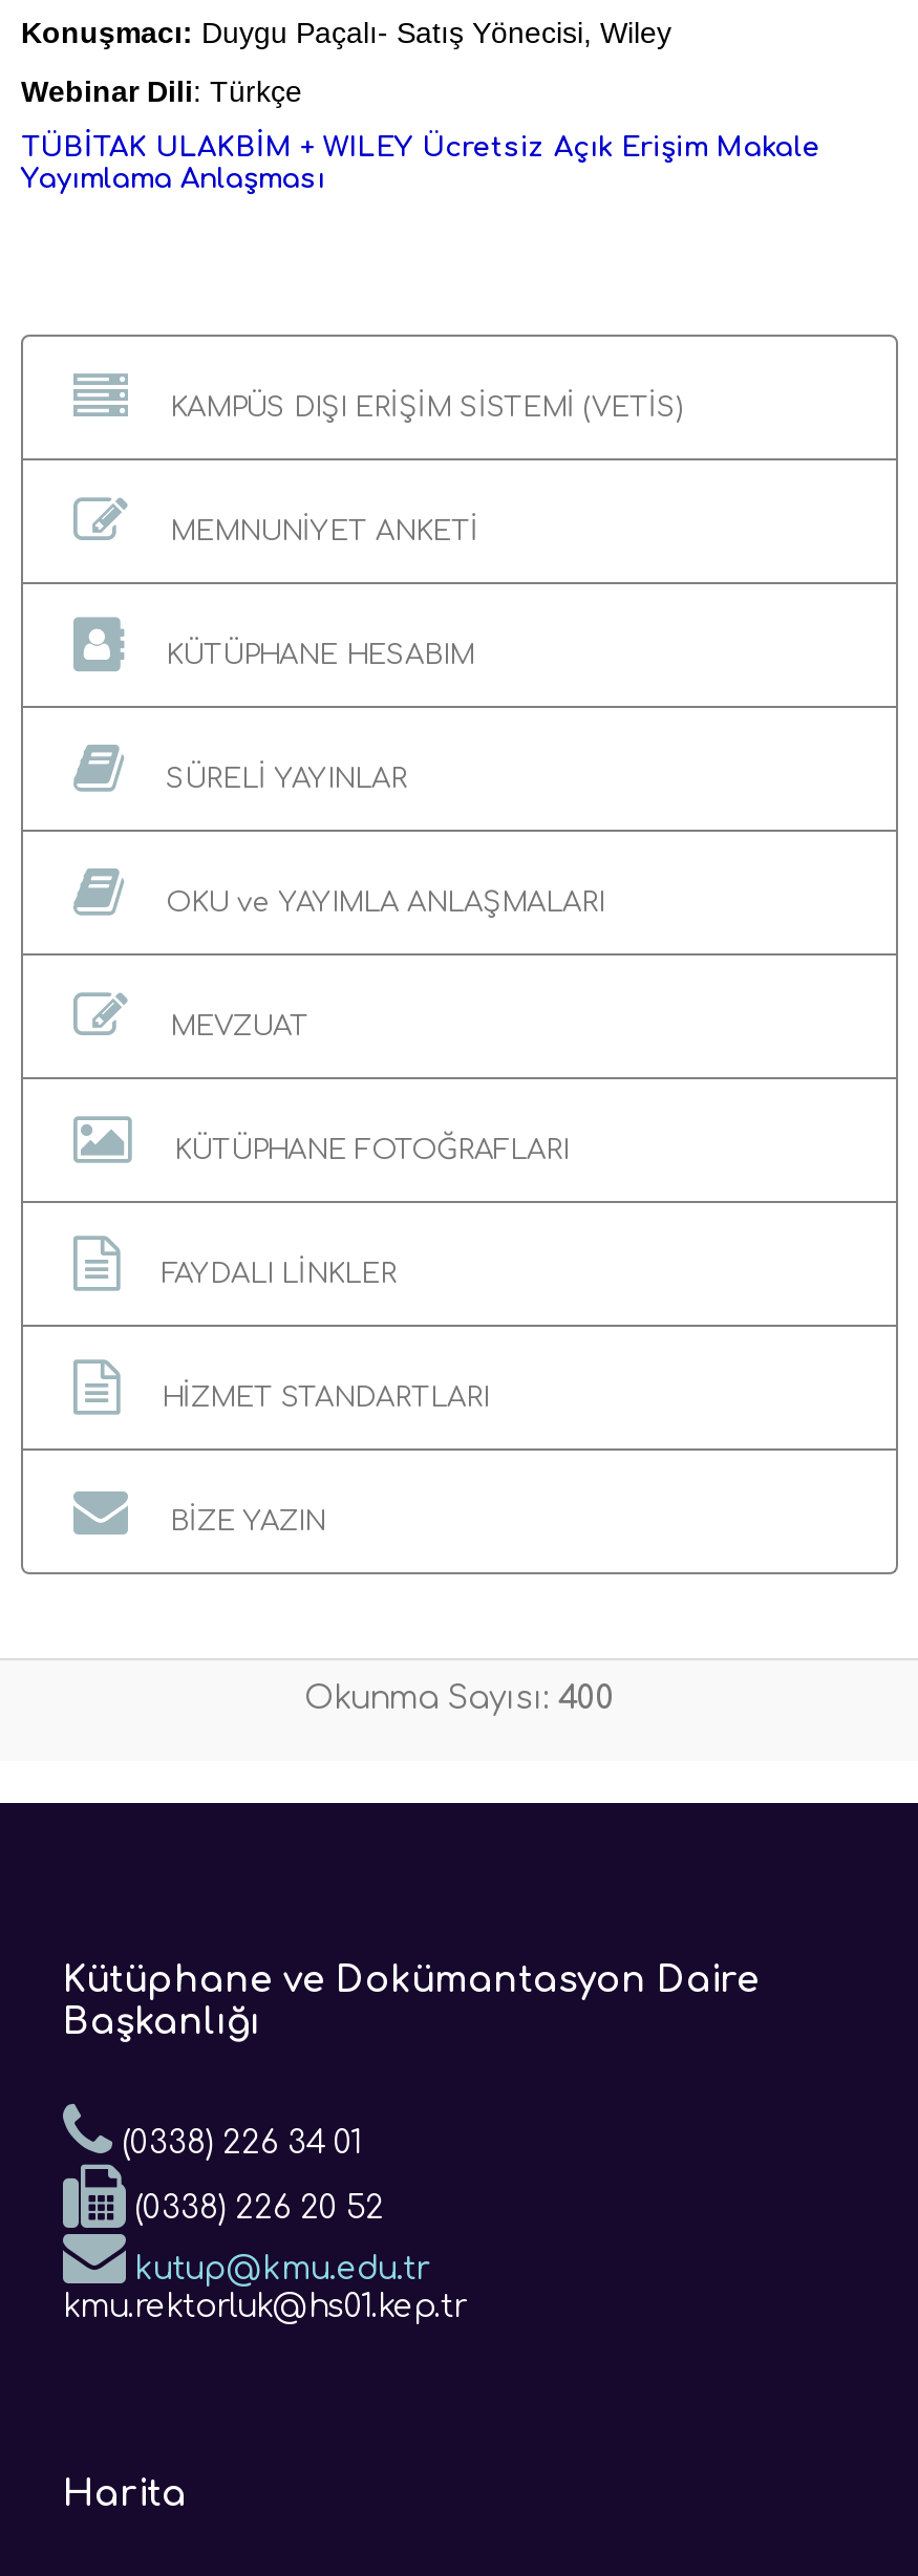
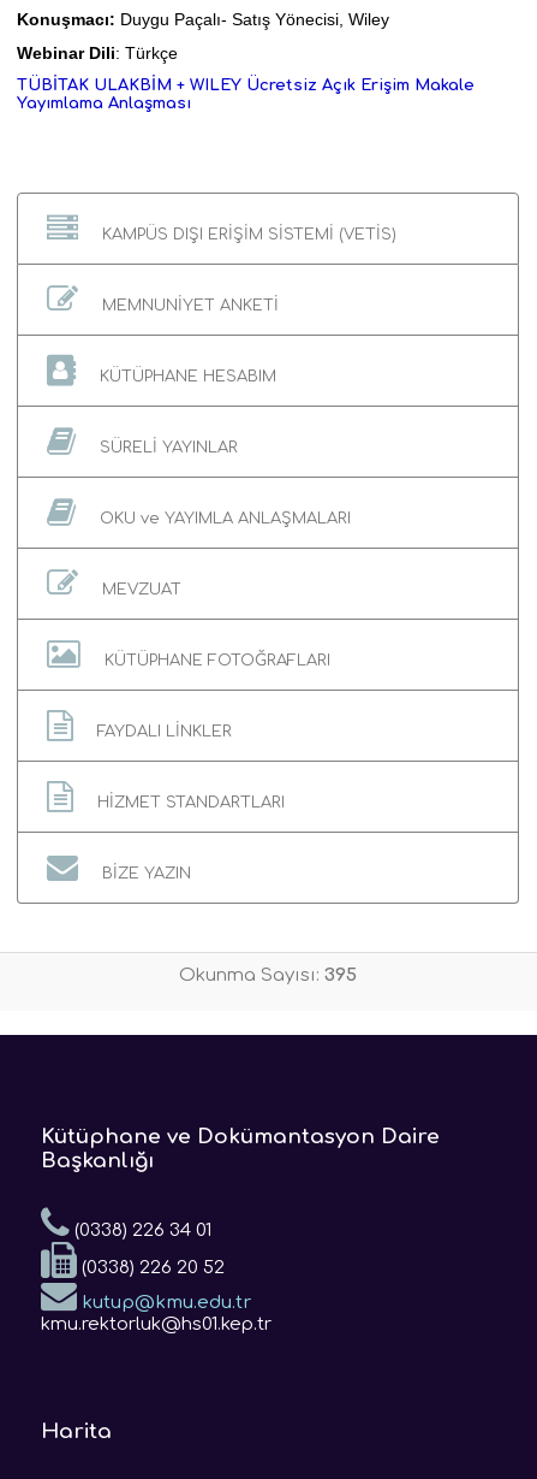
- Okunma Sayısı: 400
+ Okunma Sayısı: 395
